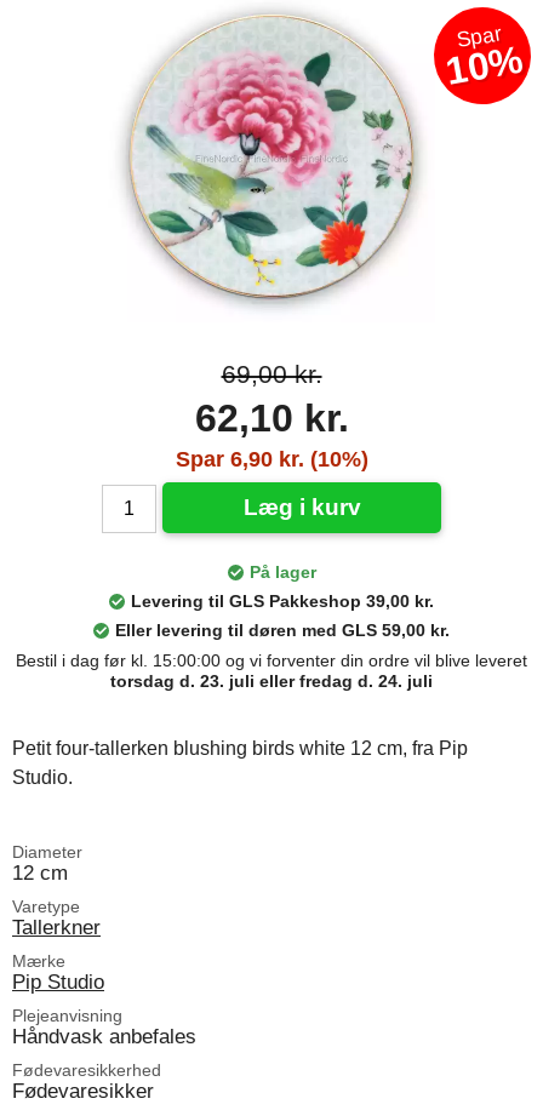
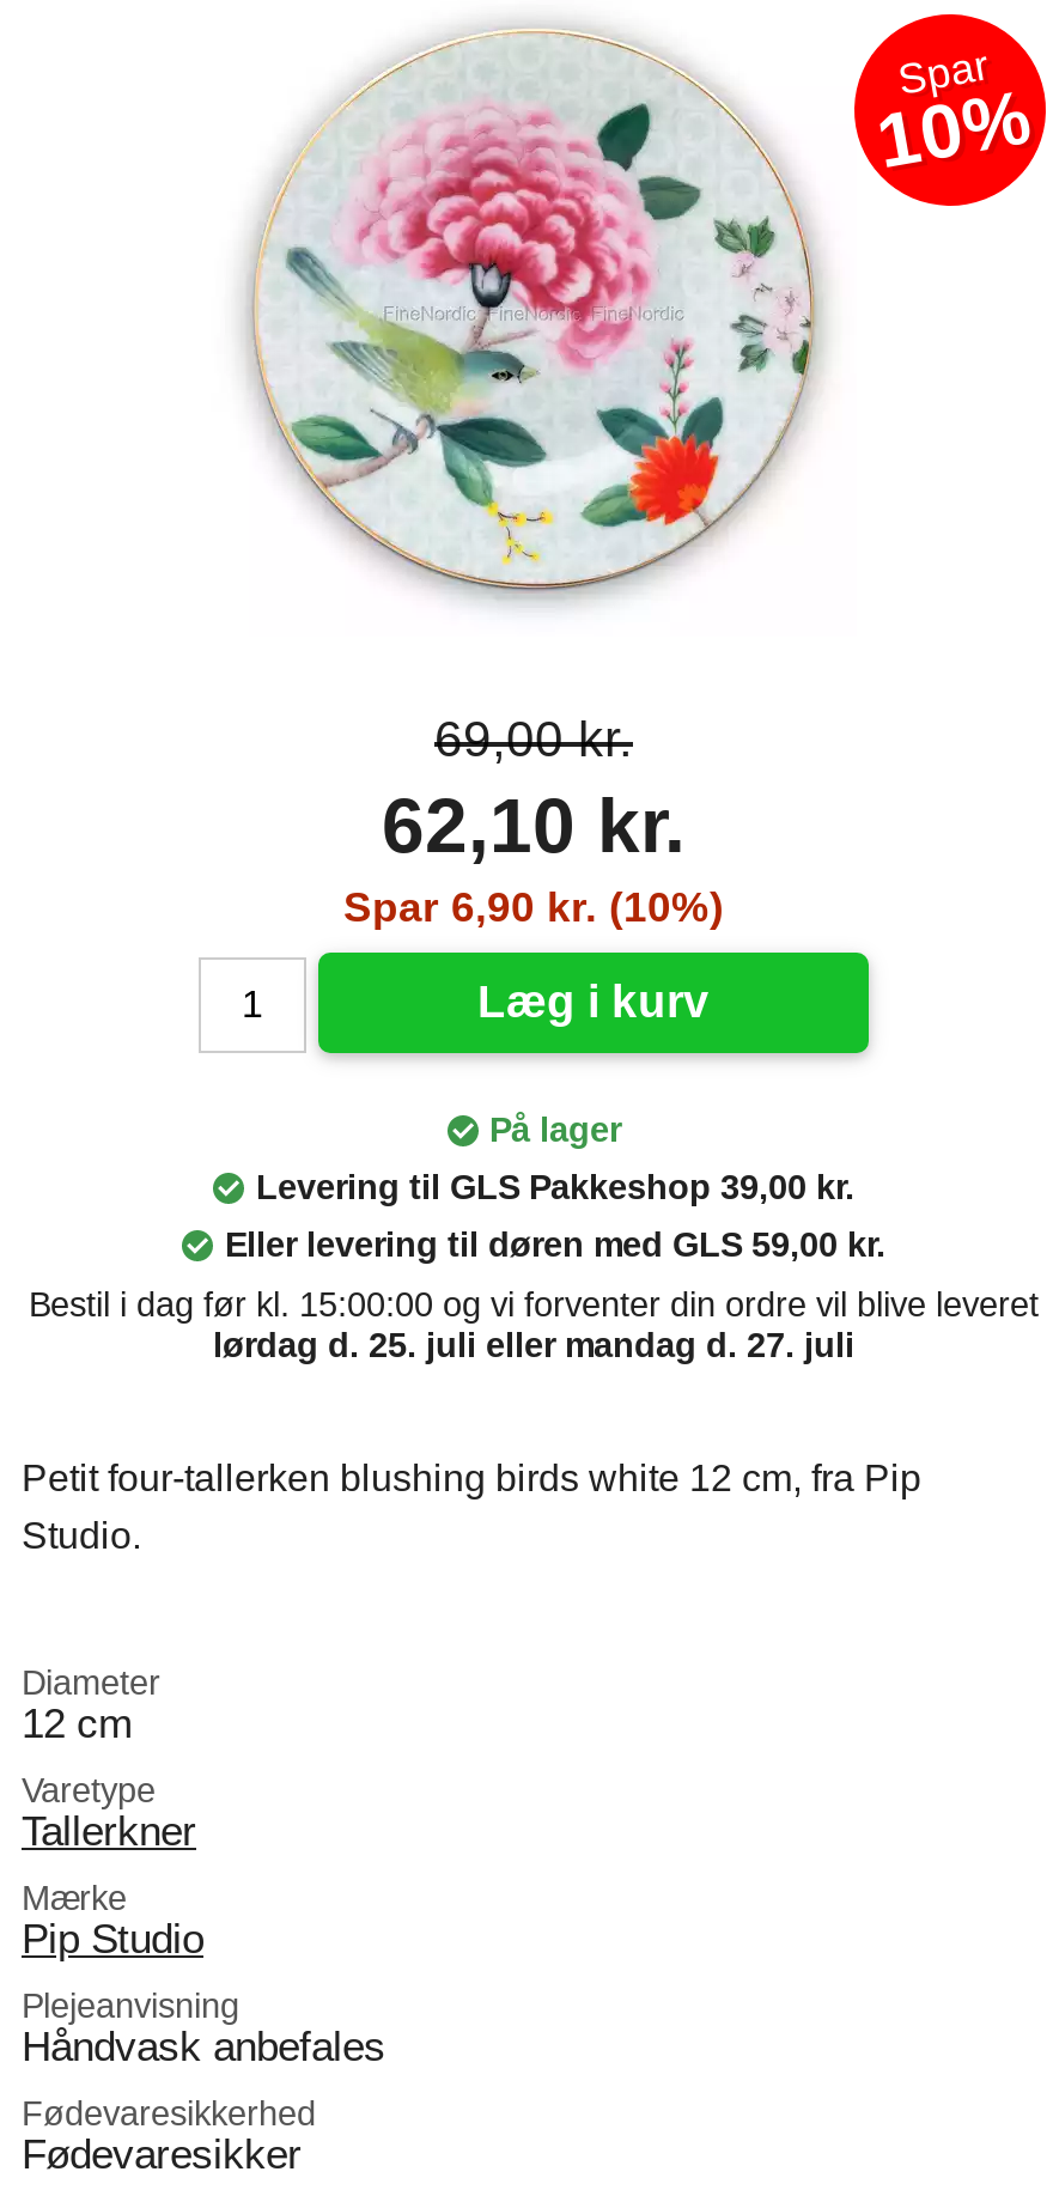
- torsdag d. 23. juli eller fredag d. 24. juli
+ lørdag d. 25. juli eller mandag d. 27. juli
